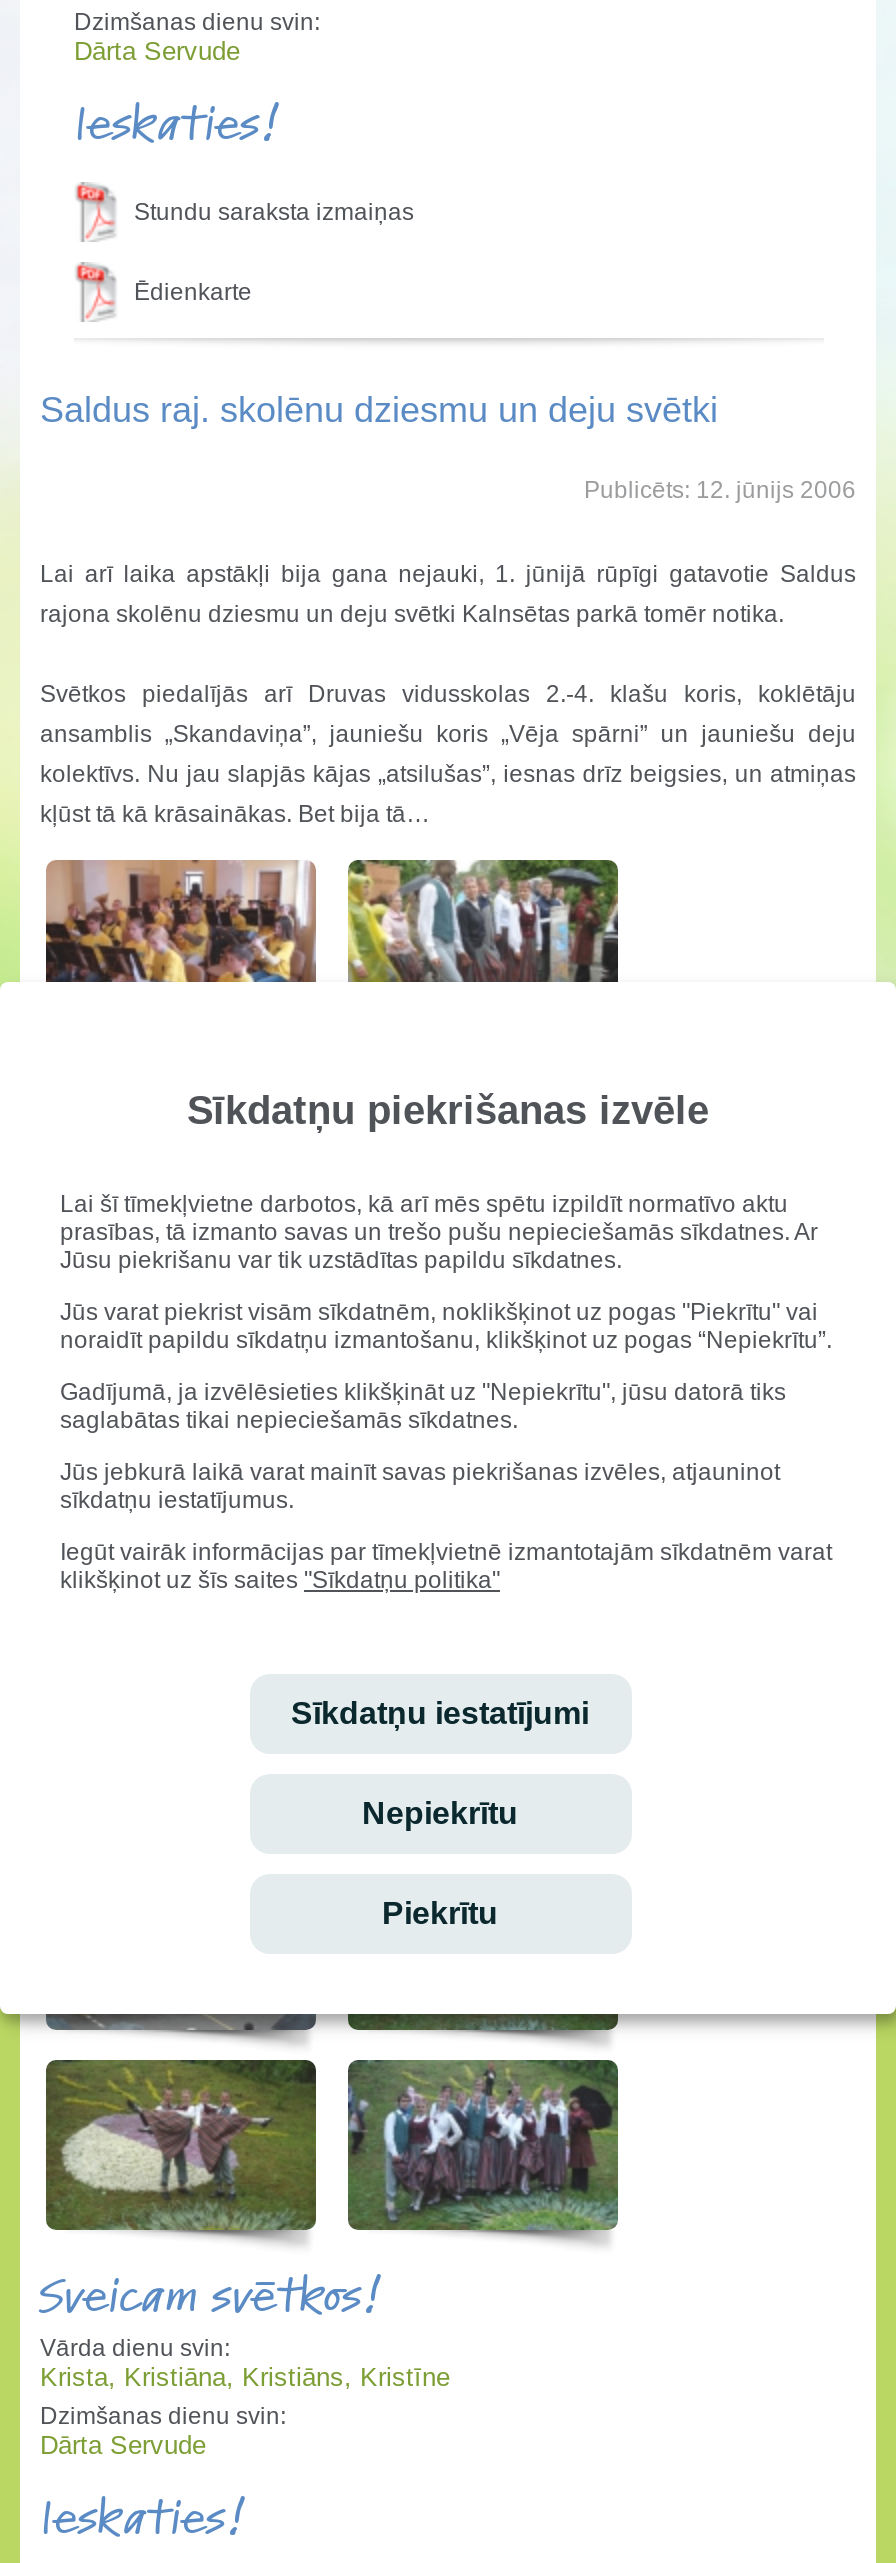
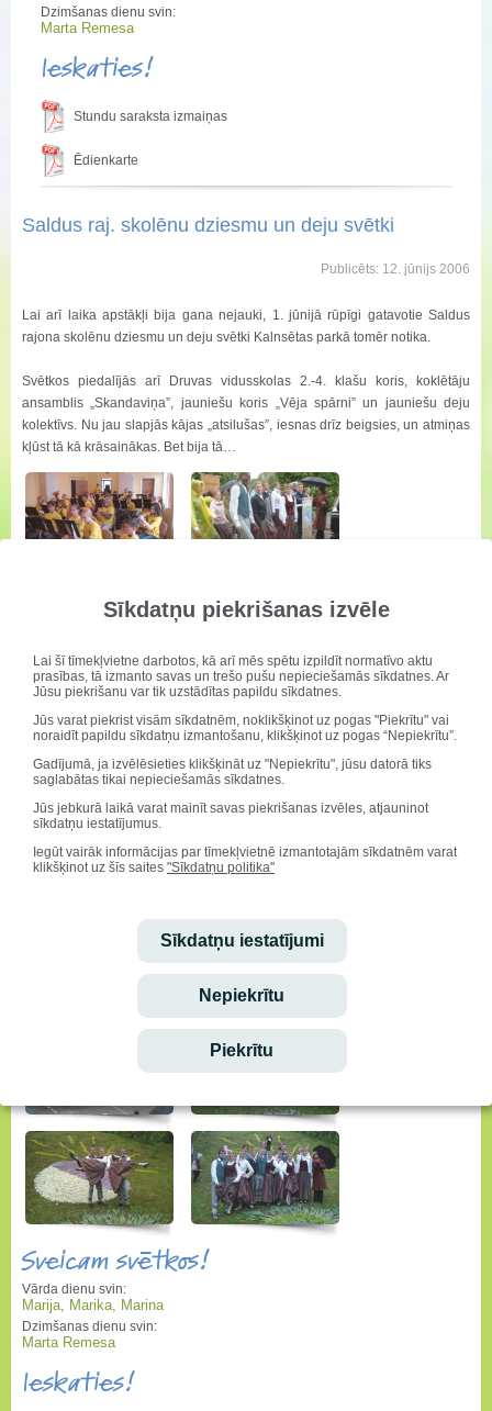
- Dārta Servude
+ Marta Remesa

- Krista, Kristiāna, Kristiāns, Kristīne
+ Marija, Marika, Marina

- Dārta Servude
+ Marta Remesa
